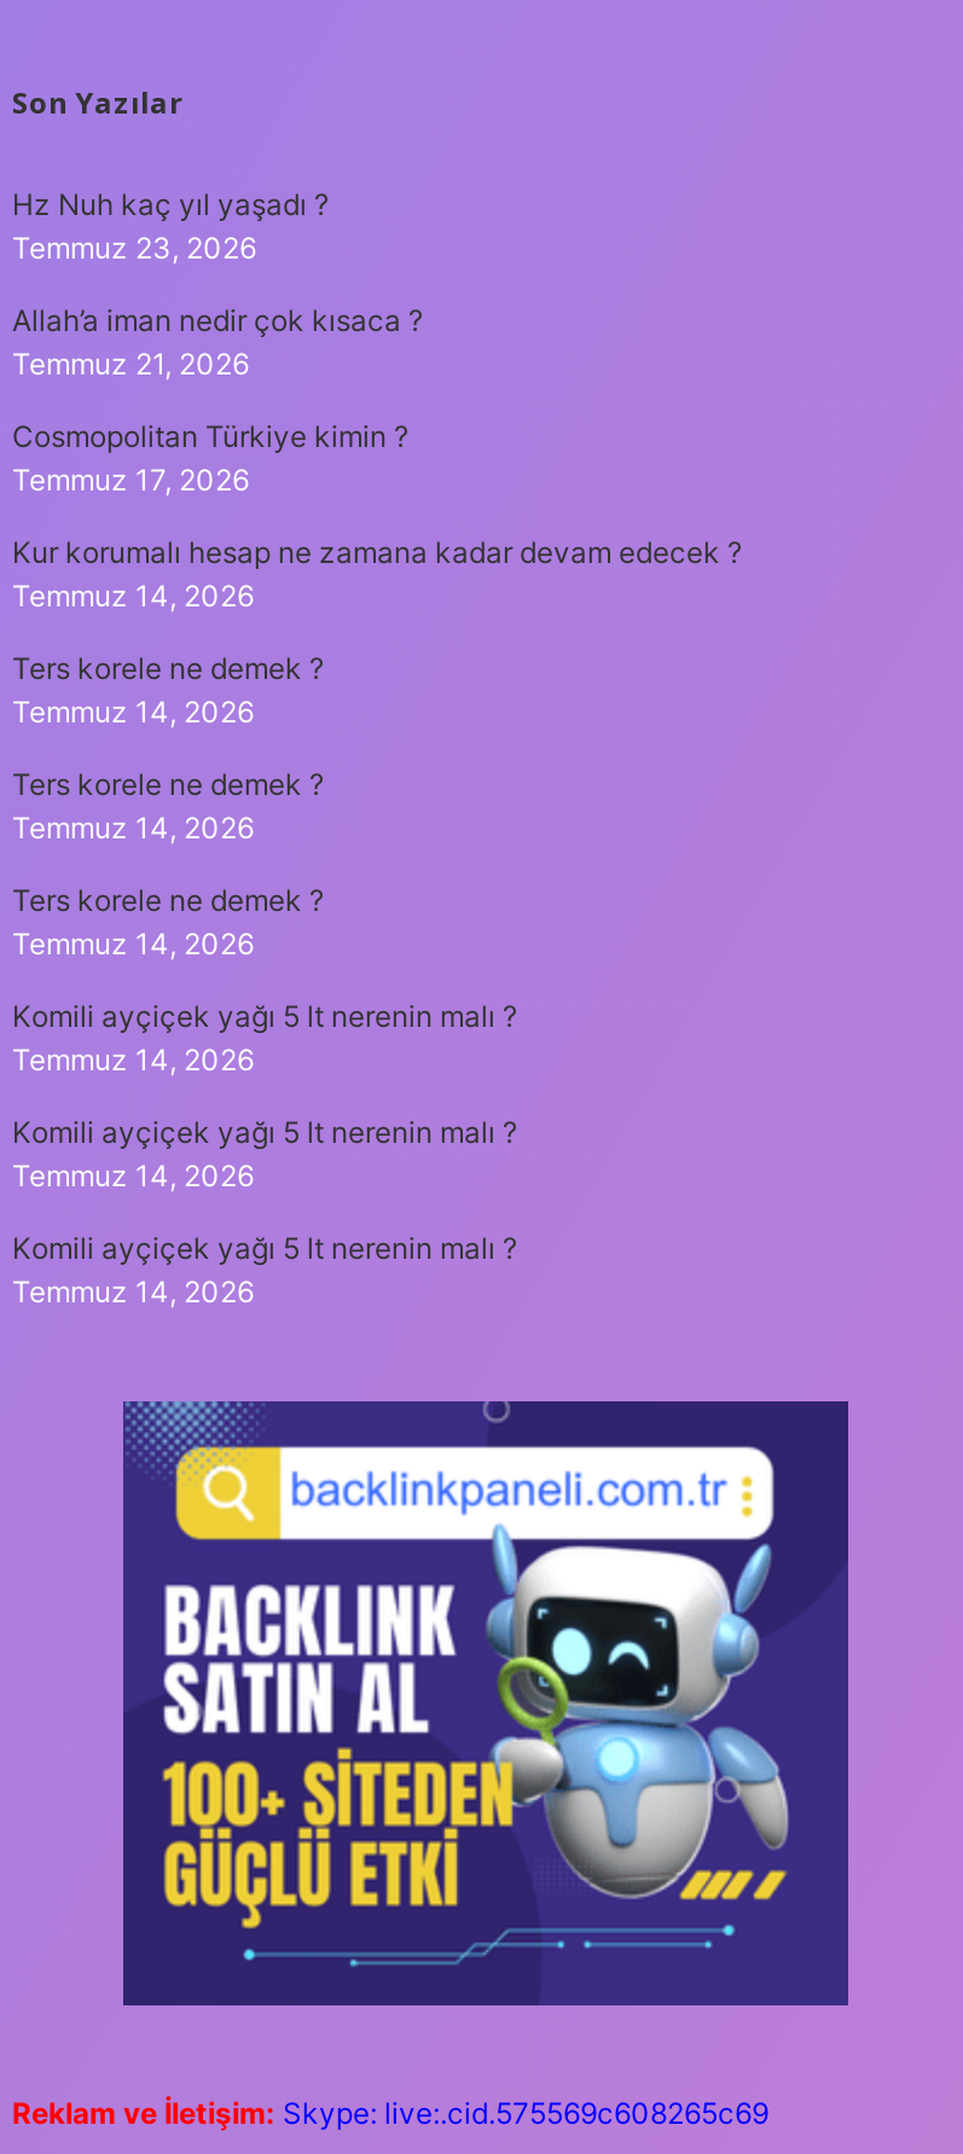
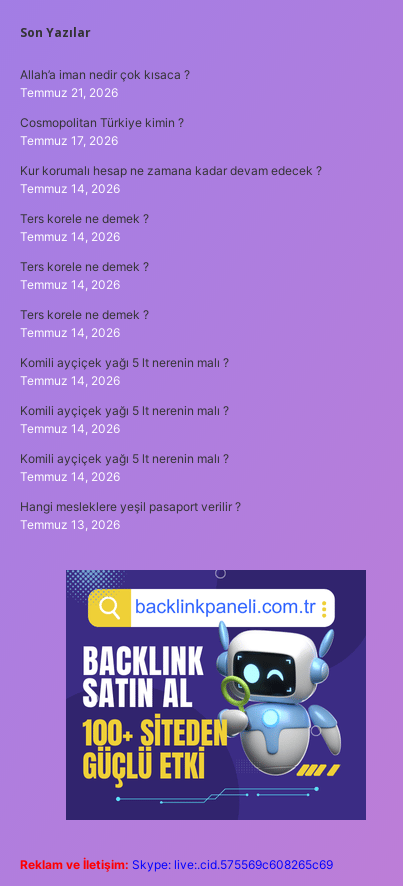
- Hz Nuh kaç yıl yaşadı ?
- Temmuz 23, 2026

moved up: Allah’a iman nedir çok kısaca ? | Temmuz 21, 2026 | Cosmopolitan Türkiye kimin ? | ... | Komili ayçiçek yağı 5 lt nerenin malı ? | Temmuz 14, 2026

+ Hangi mesleklere yeşil pasaport verilir ?
+ Temmuz 13, 2026
